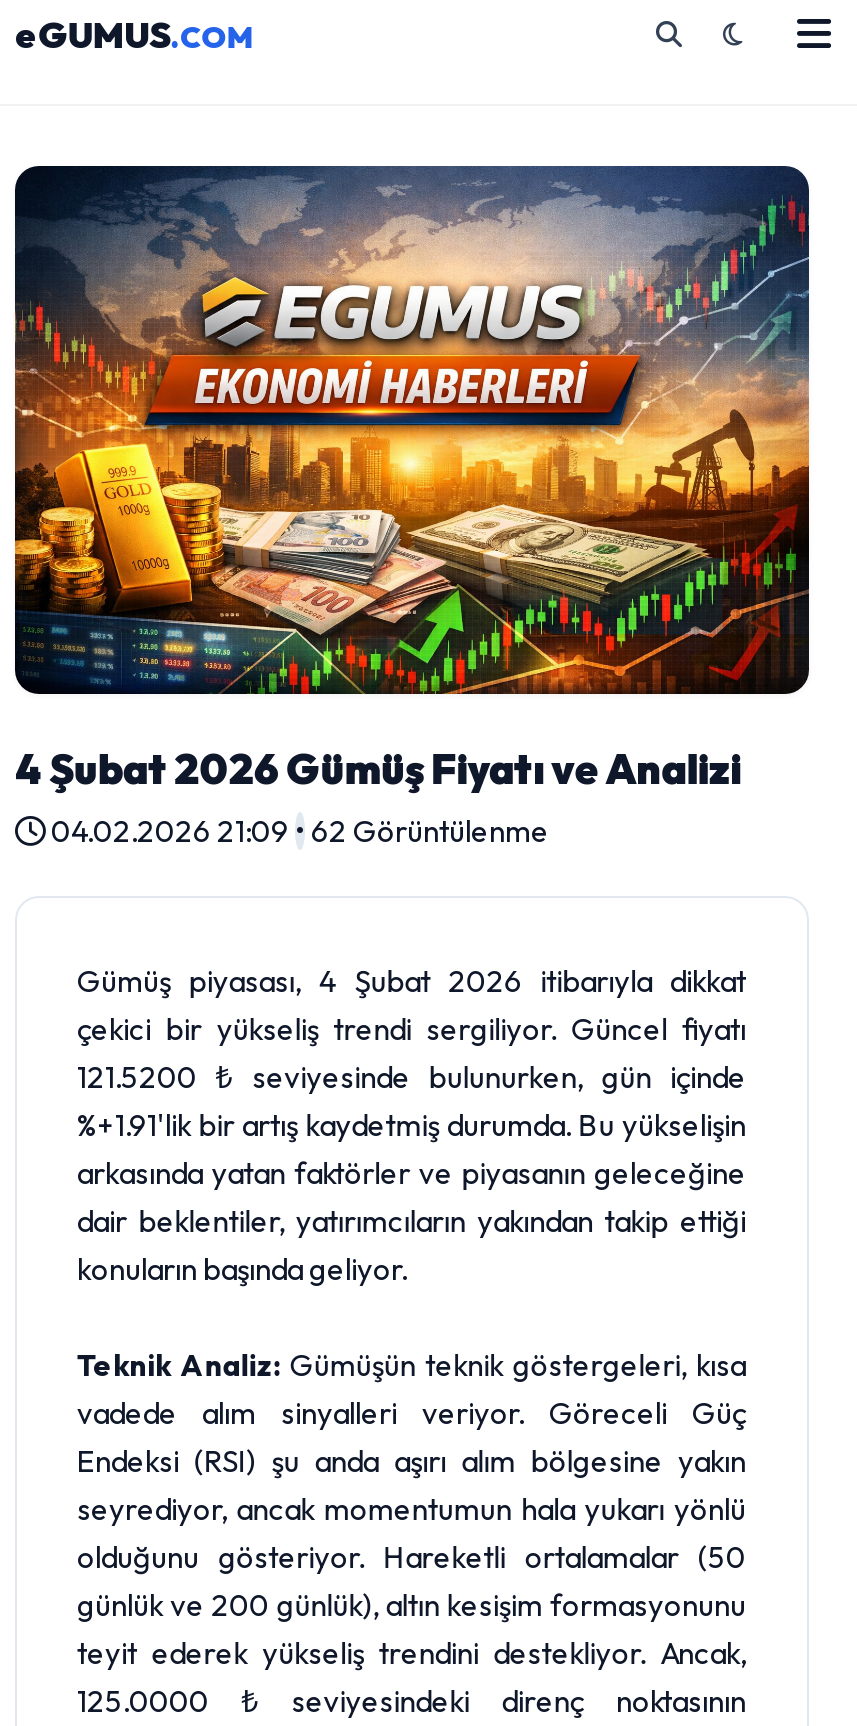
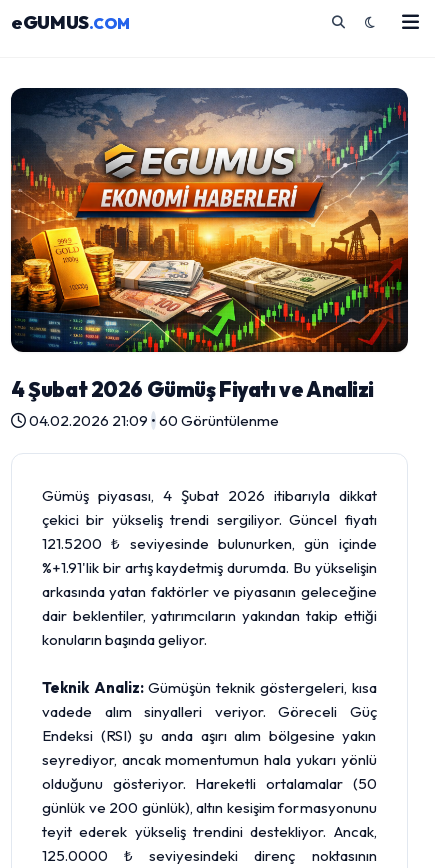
- 04.02.2026 21:09 • 62 Görüntülenme
+ 04.02.2026 21:09 • 60 Görüntülenme
